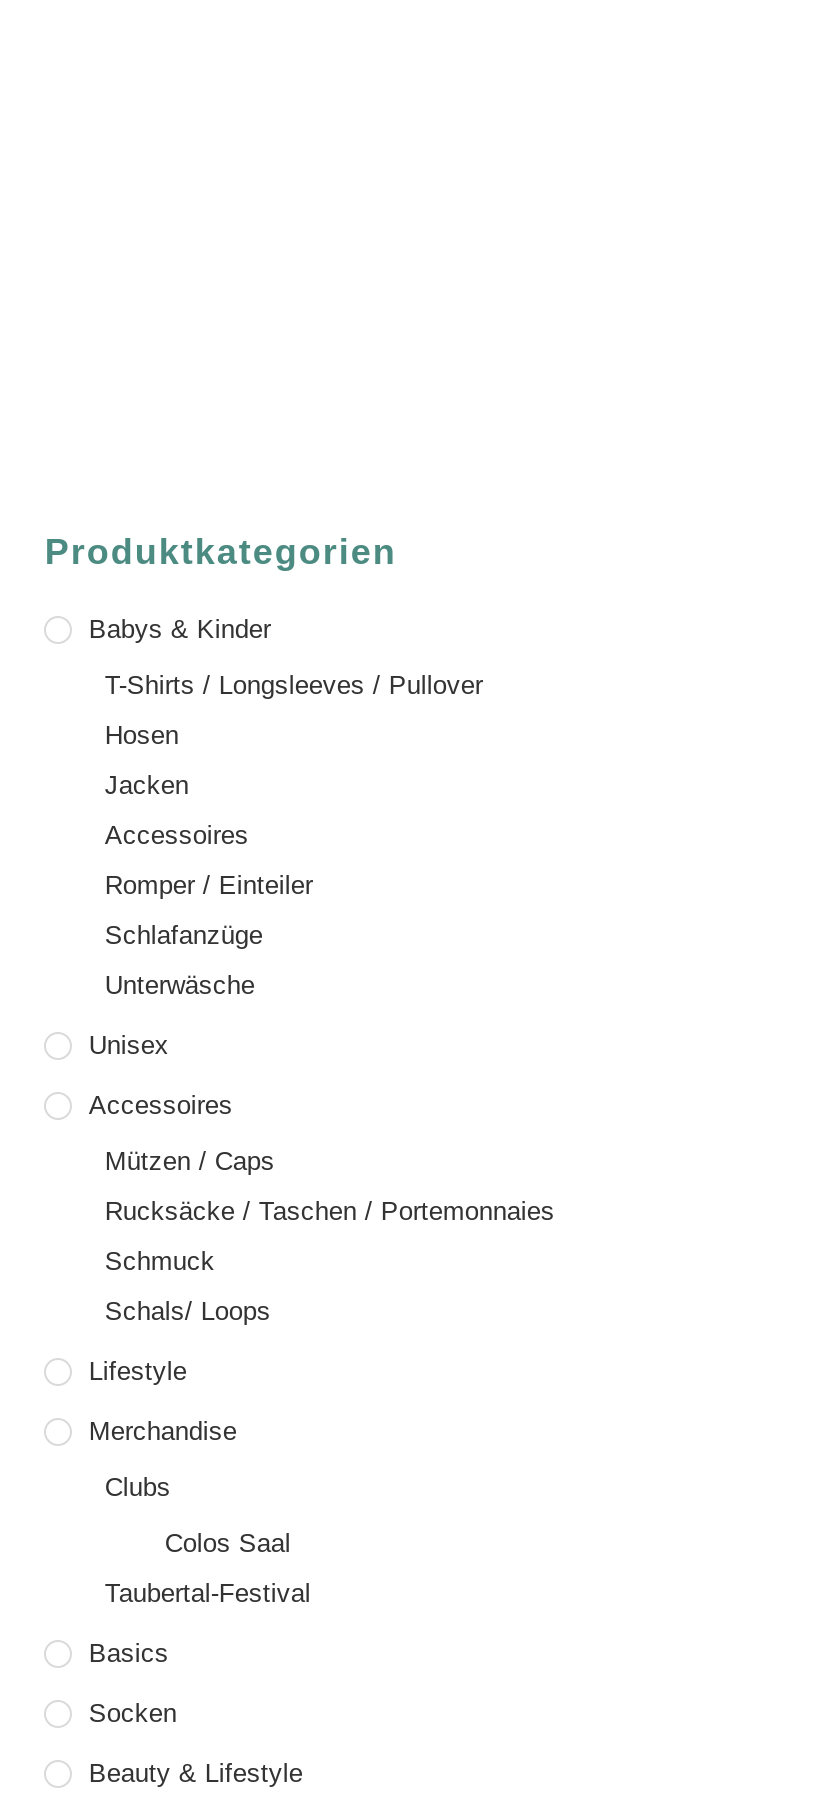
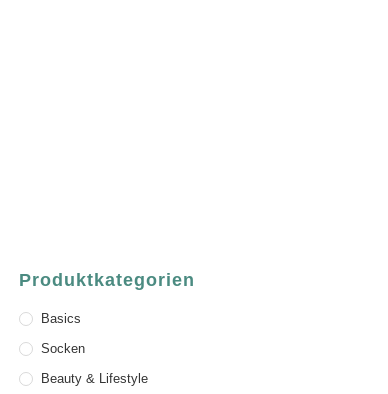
- Babys & Kinder
- T-Shirts / Longsleeves / Pullover
- Hosen
- Jacken
- Accessoires
- Romper / Einteiler
- Schlafanzüge
- Unterwäsche
- Unisex
- Accessoires
- Mützen / Caps
- Rucksäcke / Taschen / Portemonnaies
- Schmuck
- Schals/ Loops
- Lifestyle
- Merchandise
- Clubs
- Colos Saal
- Taubertal-Festival
